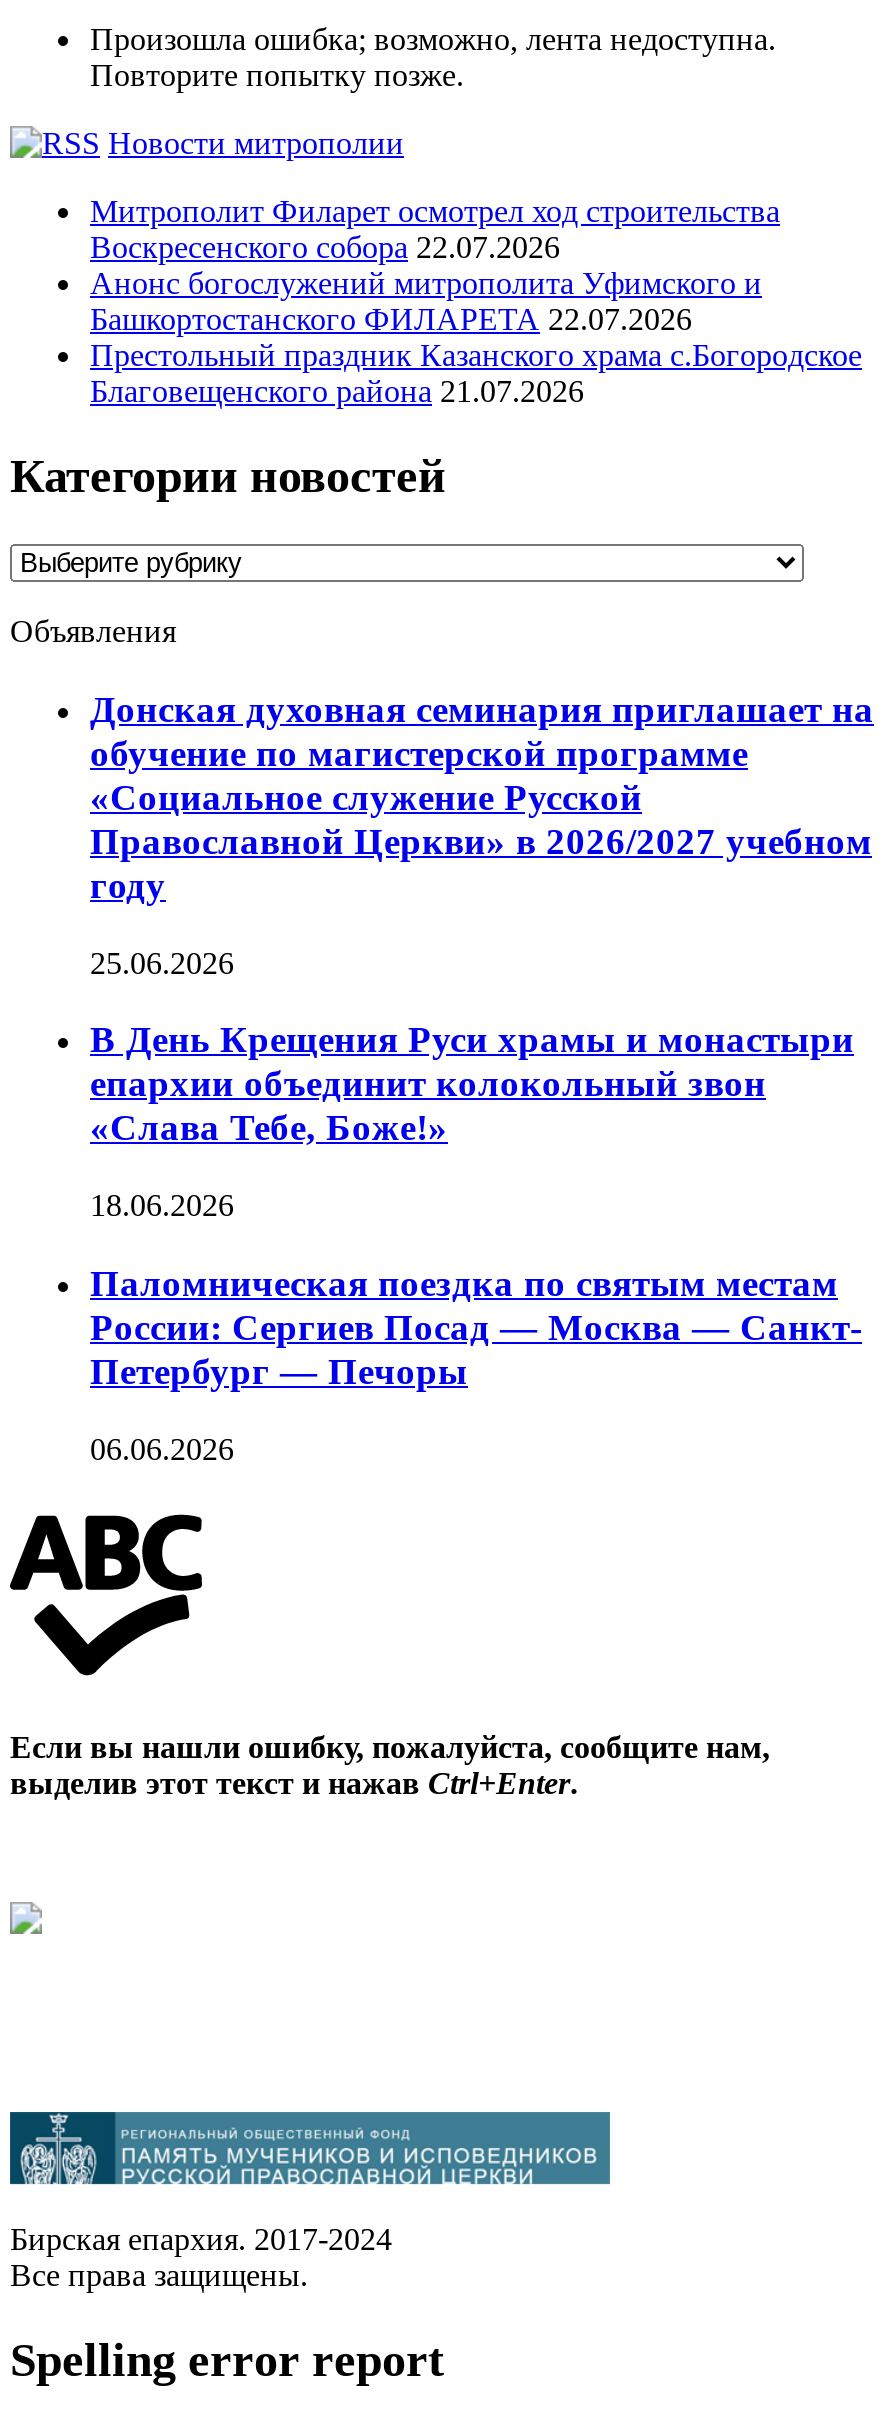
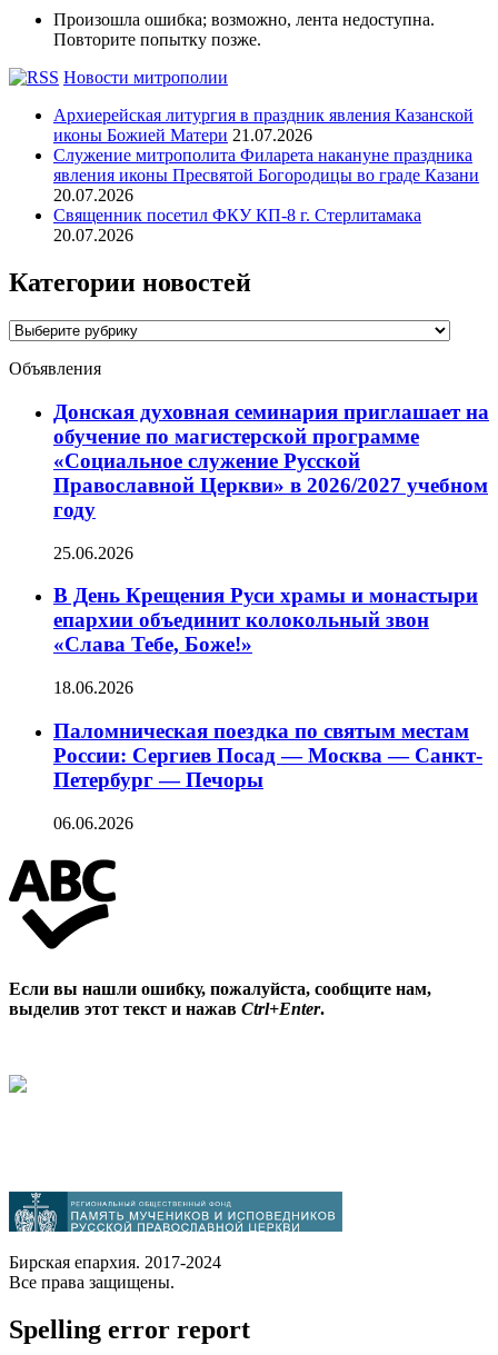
- Митрополит Филарет осмотрел ход строительства
- Воскресенского собора 22.07.2026
- Анонс богослужений митрополита Уфимского и
- Башкортостанского ФИЛАРЕТА 22.07.2026
- Престольный праздник Казанского храма с.Богородское
- Благовещенского района 21.07.2026
+ Архиерейская литургия в праздник явления Казанской
+ иконы Божией Матери 21.07.2026
+ Служение митрополита Филарета накануне праздника
+ явления иконы Пресвятой Богородицы во граде Казани
+ 20.07.2026
+ Священник посетил ФКУ КП-8 г. Стерлитамака
+ 20.07.2026
